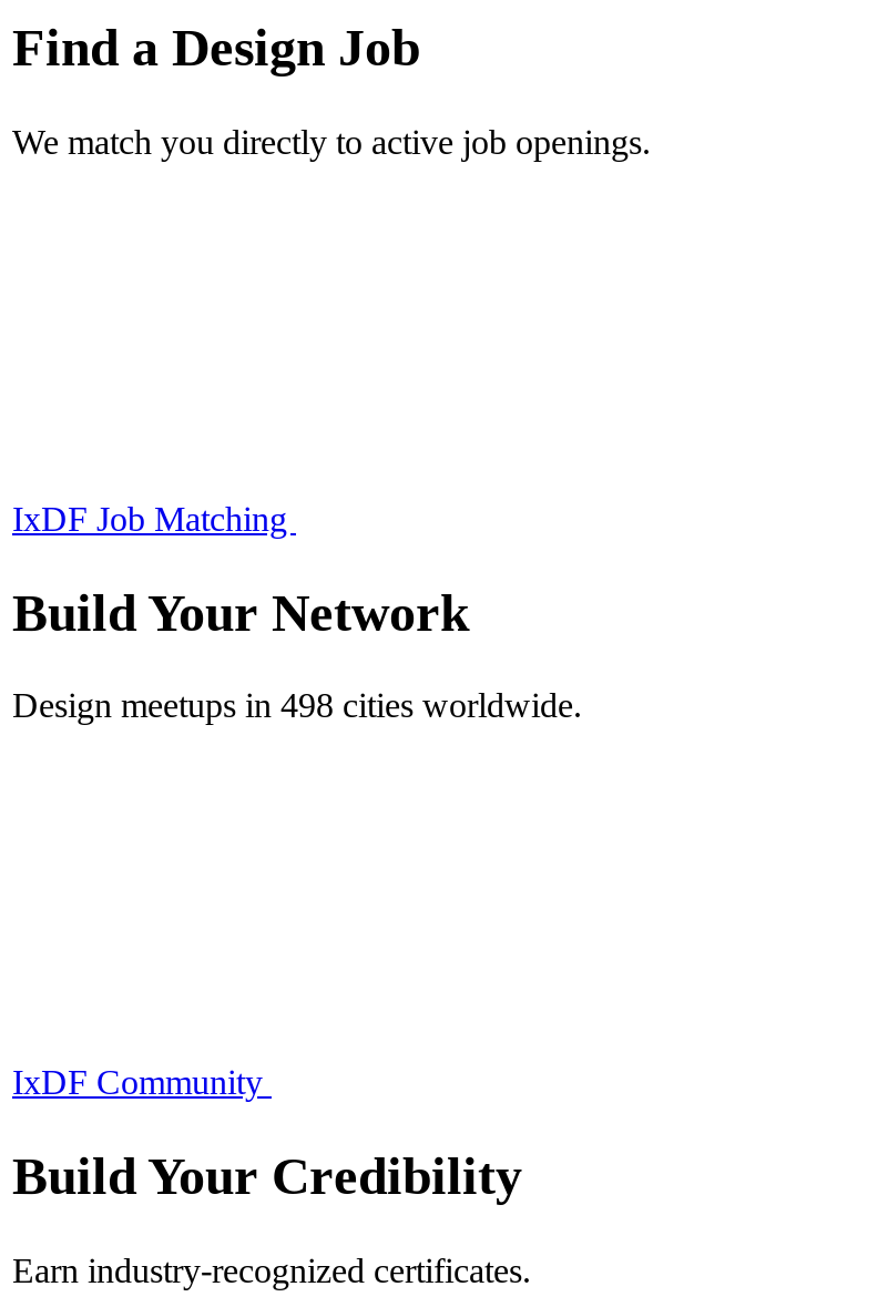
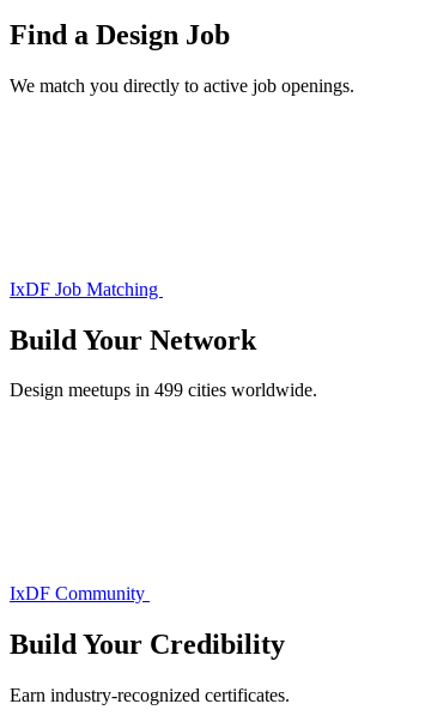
- Design meetups in 498 cities worldwide.
+ Design meetups in 499 cities worldwide.
